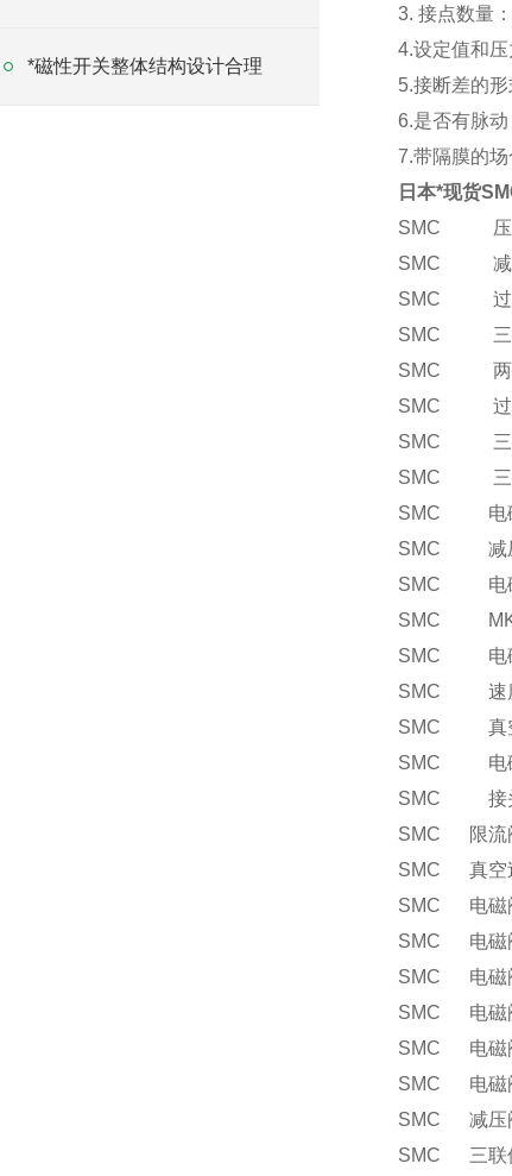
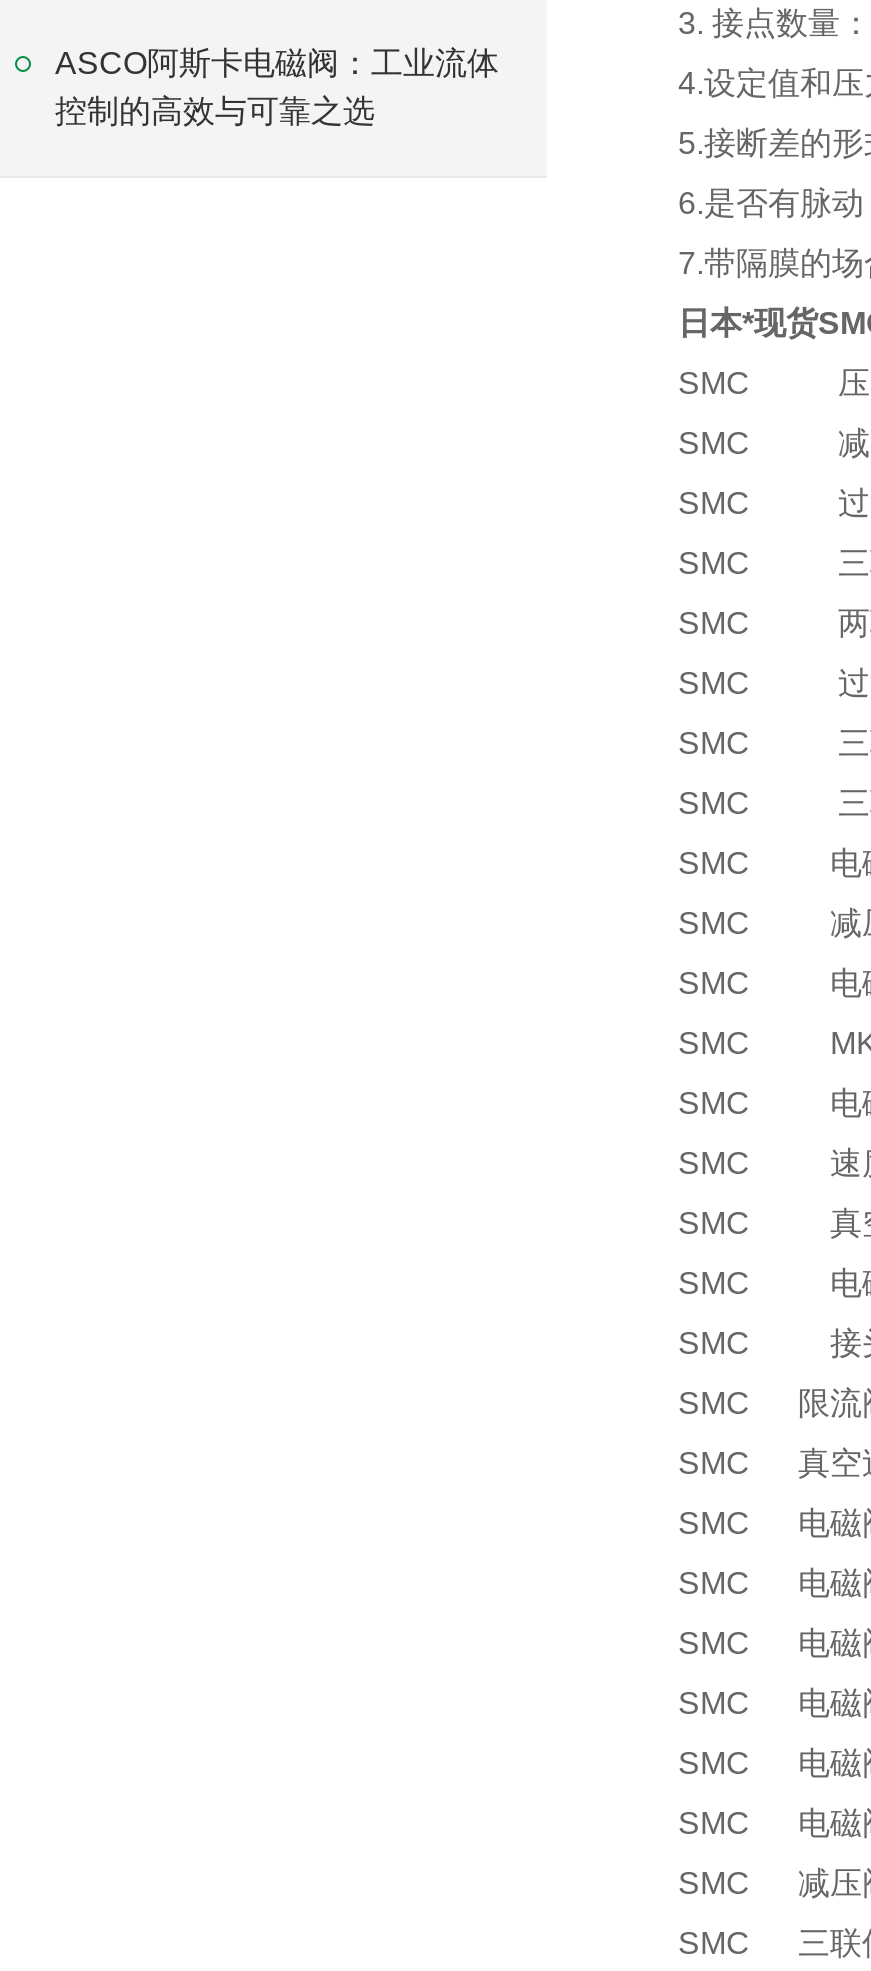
- *磁性开关整体结构设计合理
+ ASCO阿斯卡电磁阀：工业流体
+ 控制的高效与可靠之选
